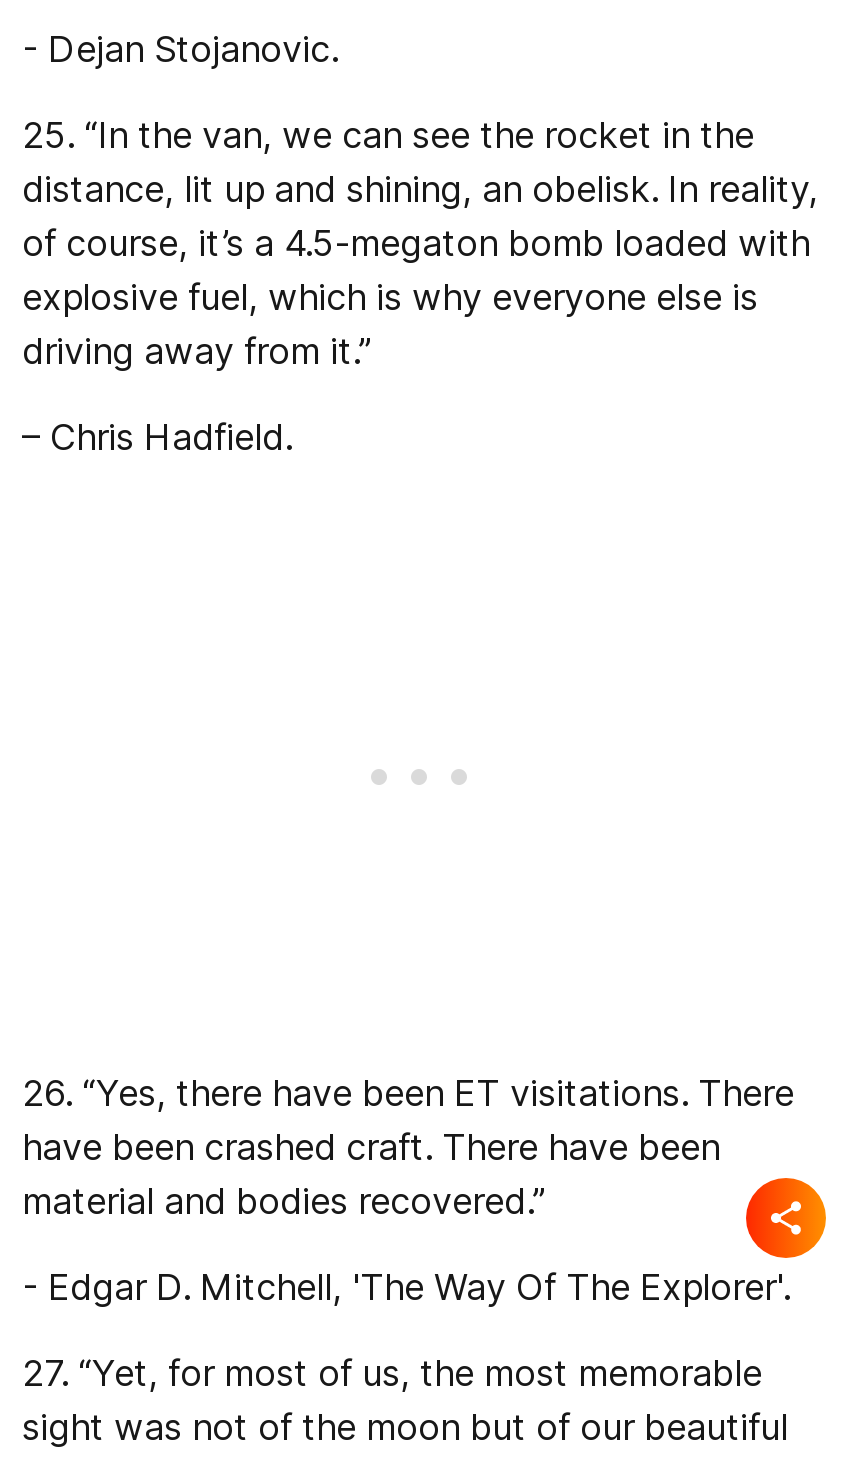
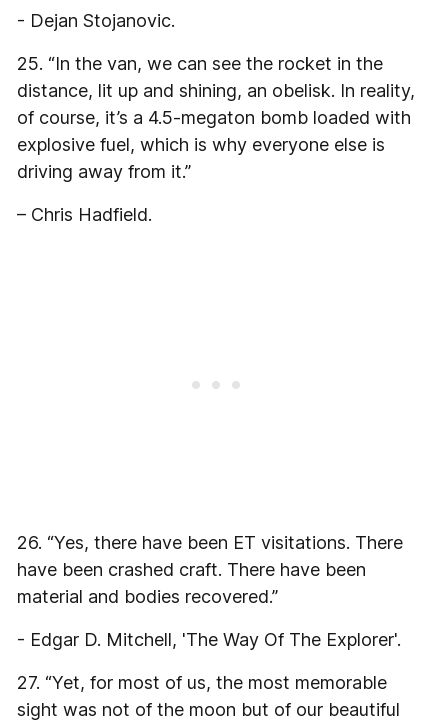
- [image]
